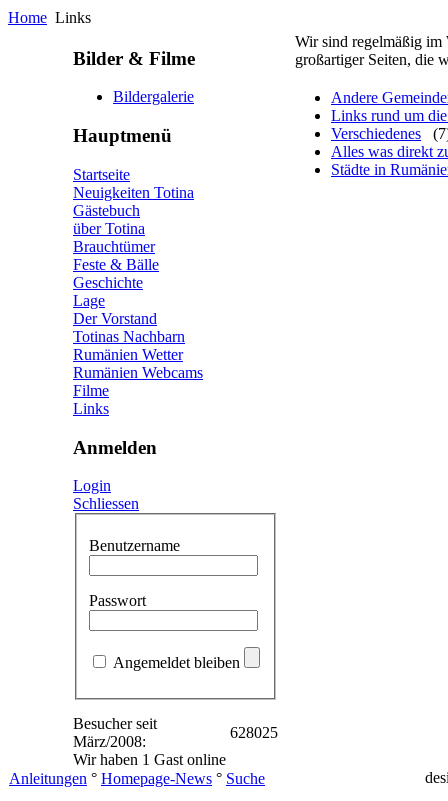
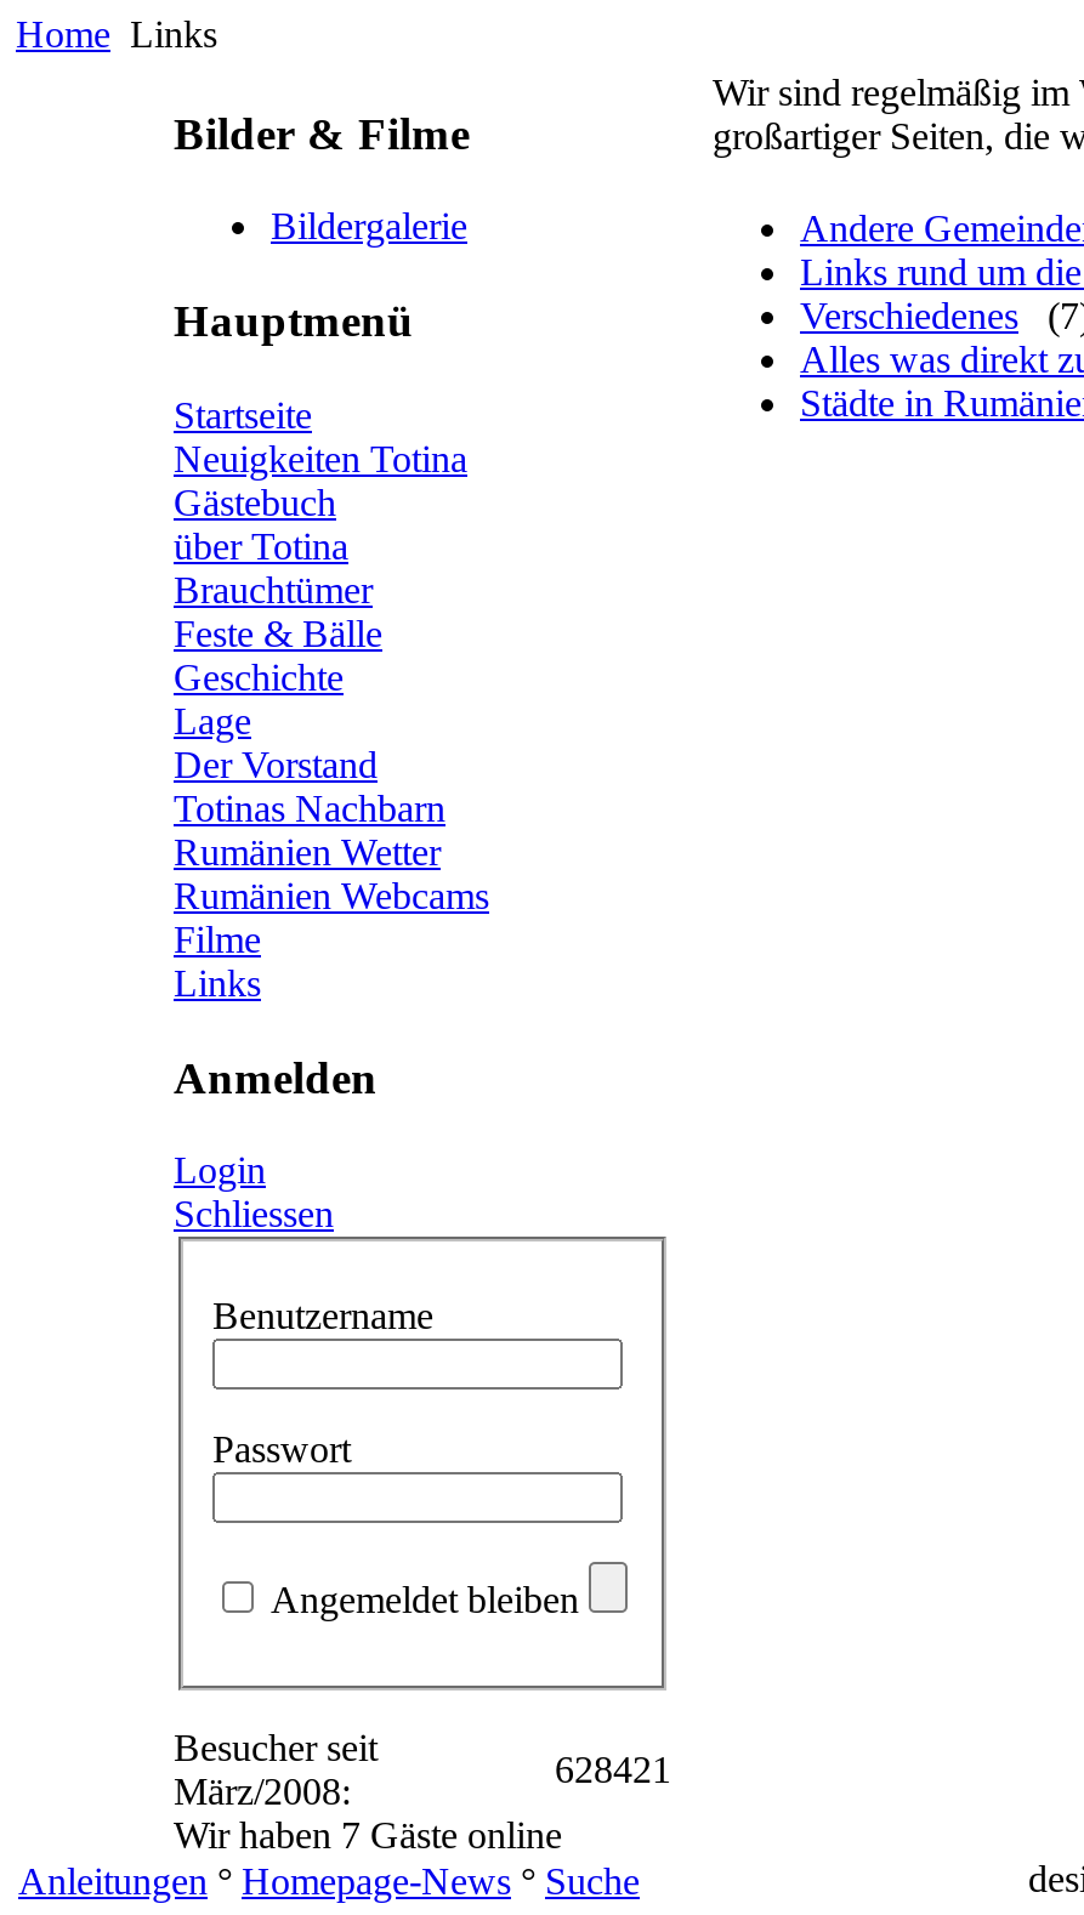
- 628025
+ 628421

- Wir haben 1 Gast online
+ Wir haben 7 Gäste online
